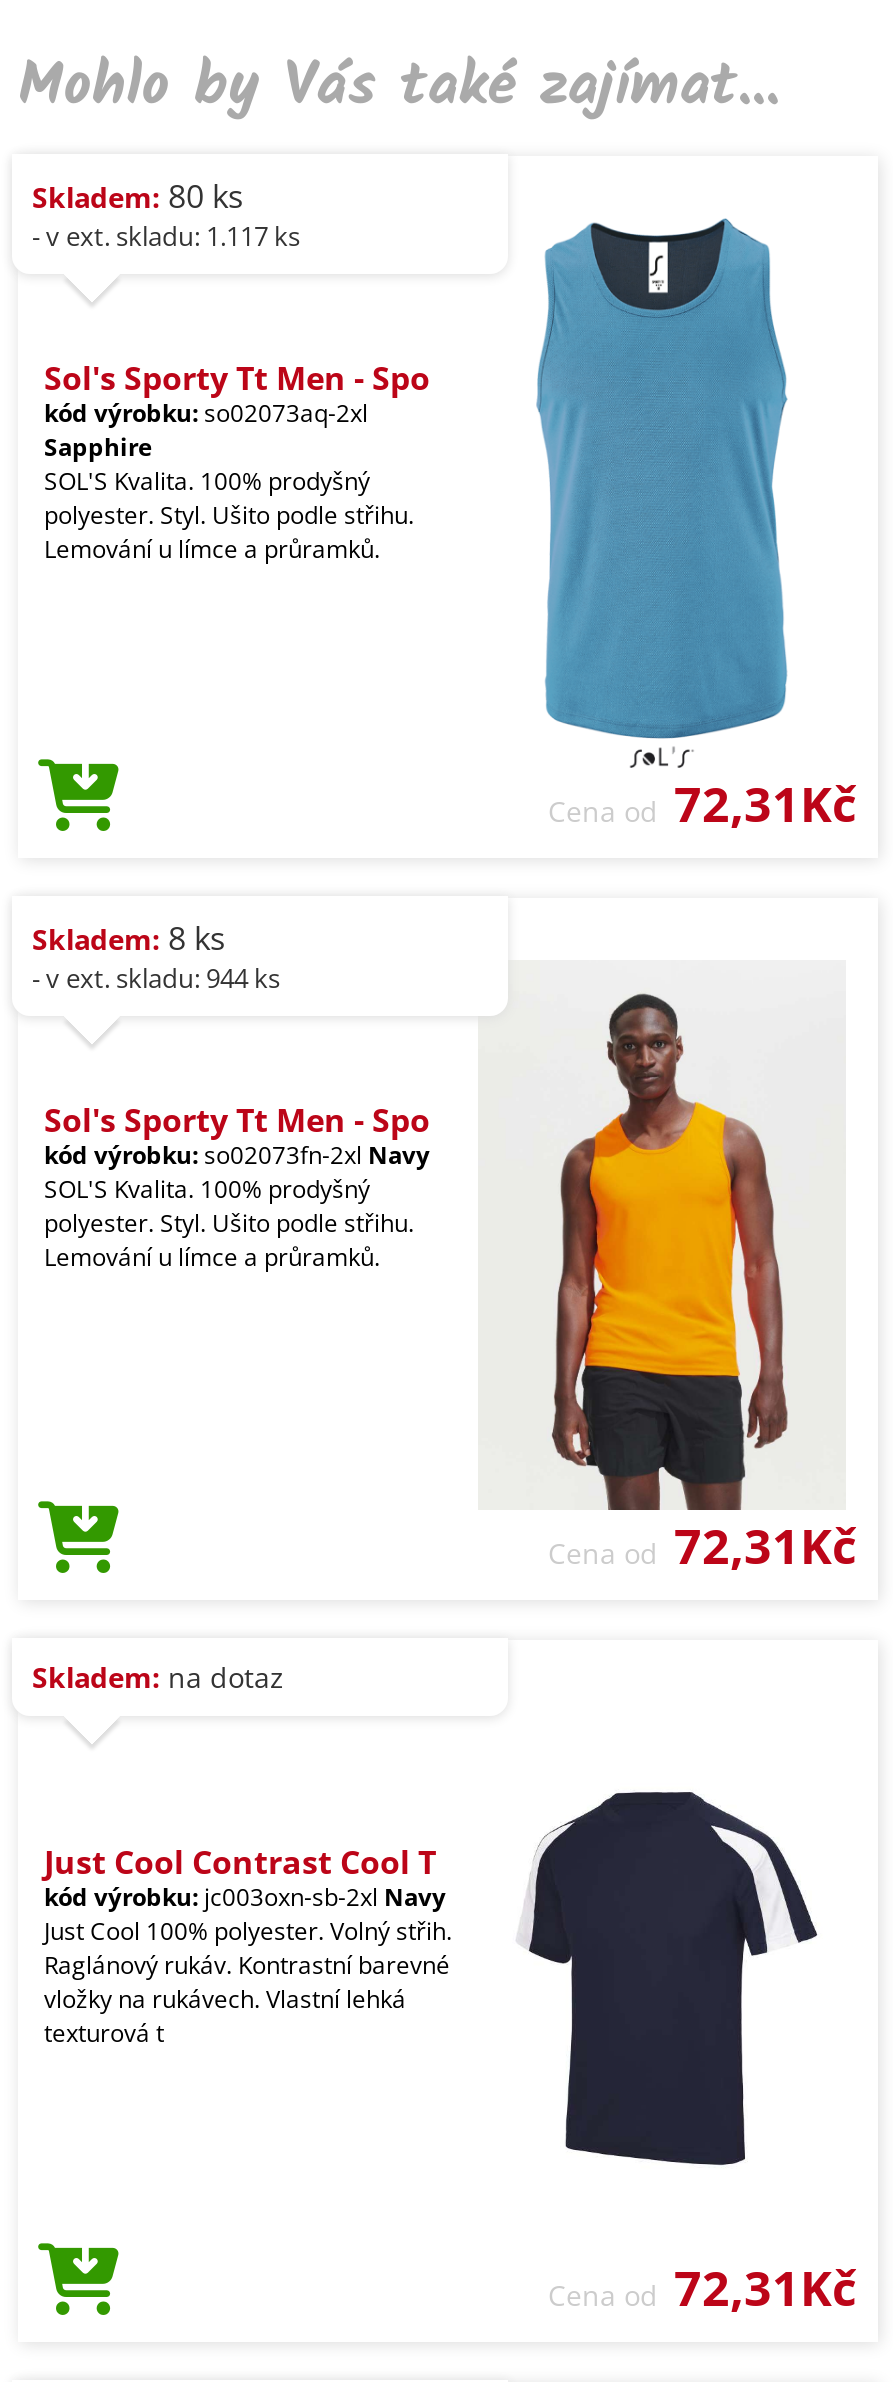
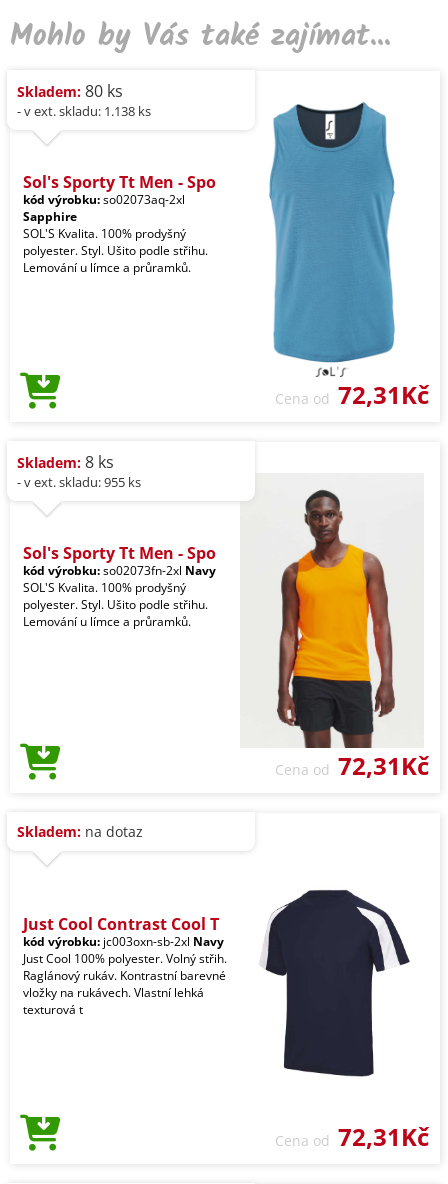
- - v ext. skladu: 1.117 ks
+ - v ext. skladu: 1.138 ks

- - v ext. skladu: 944 ks
+ - v ext. skladu: 955 ks
